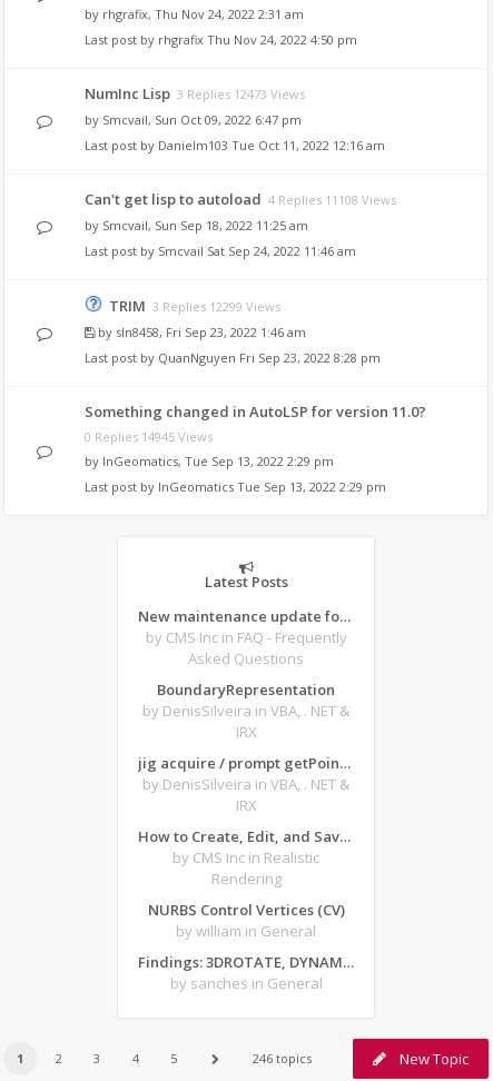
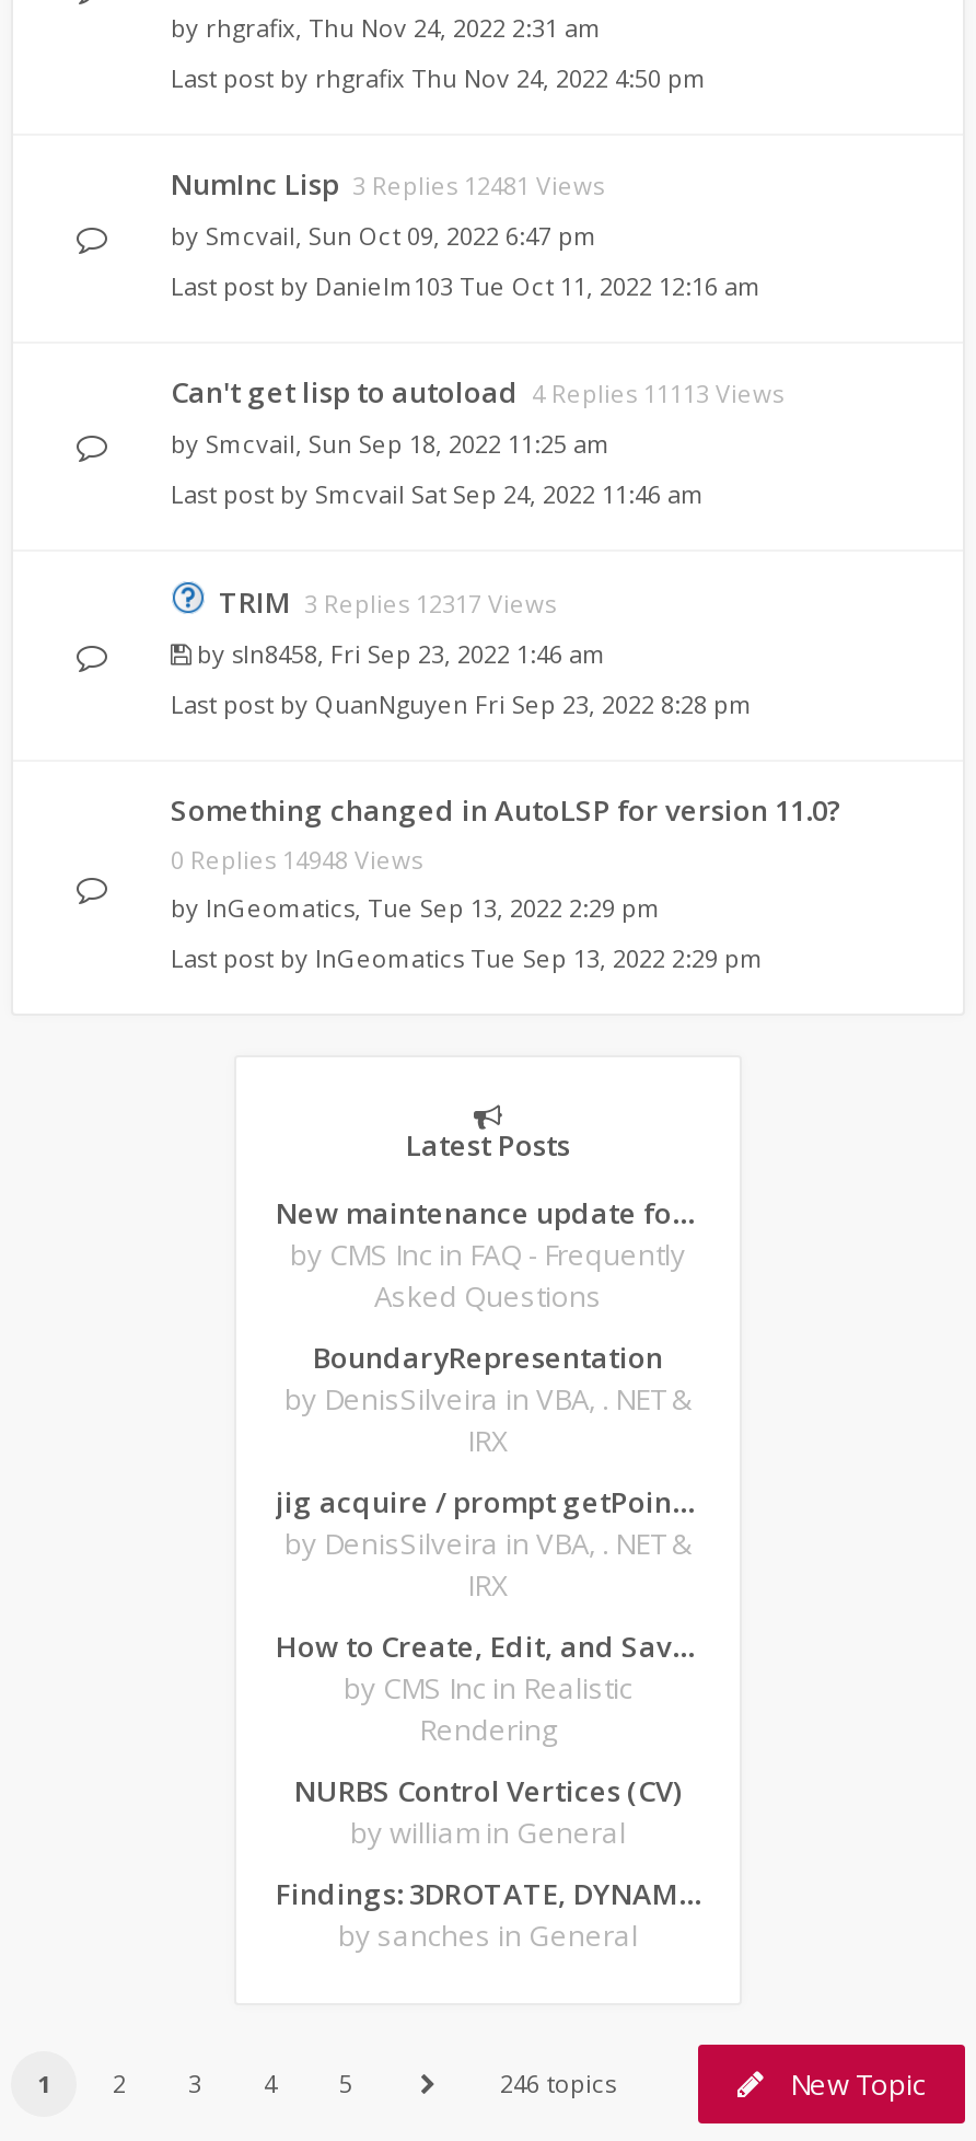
- NumInc Lisp 3 Replies 12473 Views
+ NumInc Lisp 3 Replies 12481 Views

- Can't get lisp to autoload 4 Replies 11108 Views
+ Can't get lisp to autoload 4 Replies 11113 Views

- TRIM 3 Replies 12299 Views
+ TRIM 3 Replies 12317 Views

- 0 Replies 14945 Views
+ 0 Replies 14948 Views
